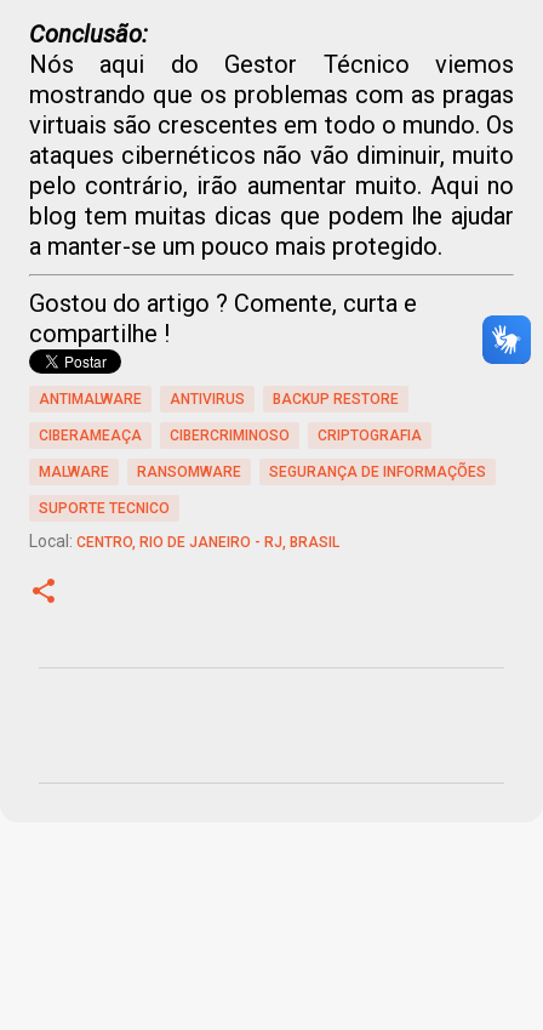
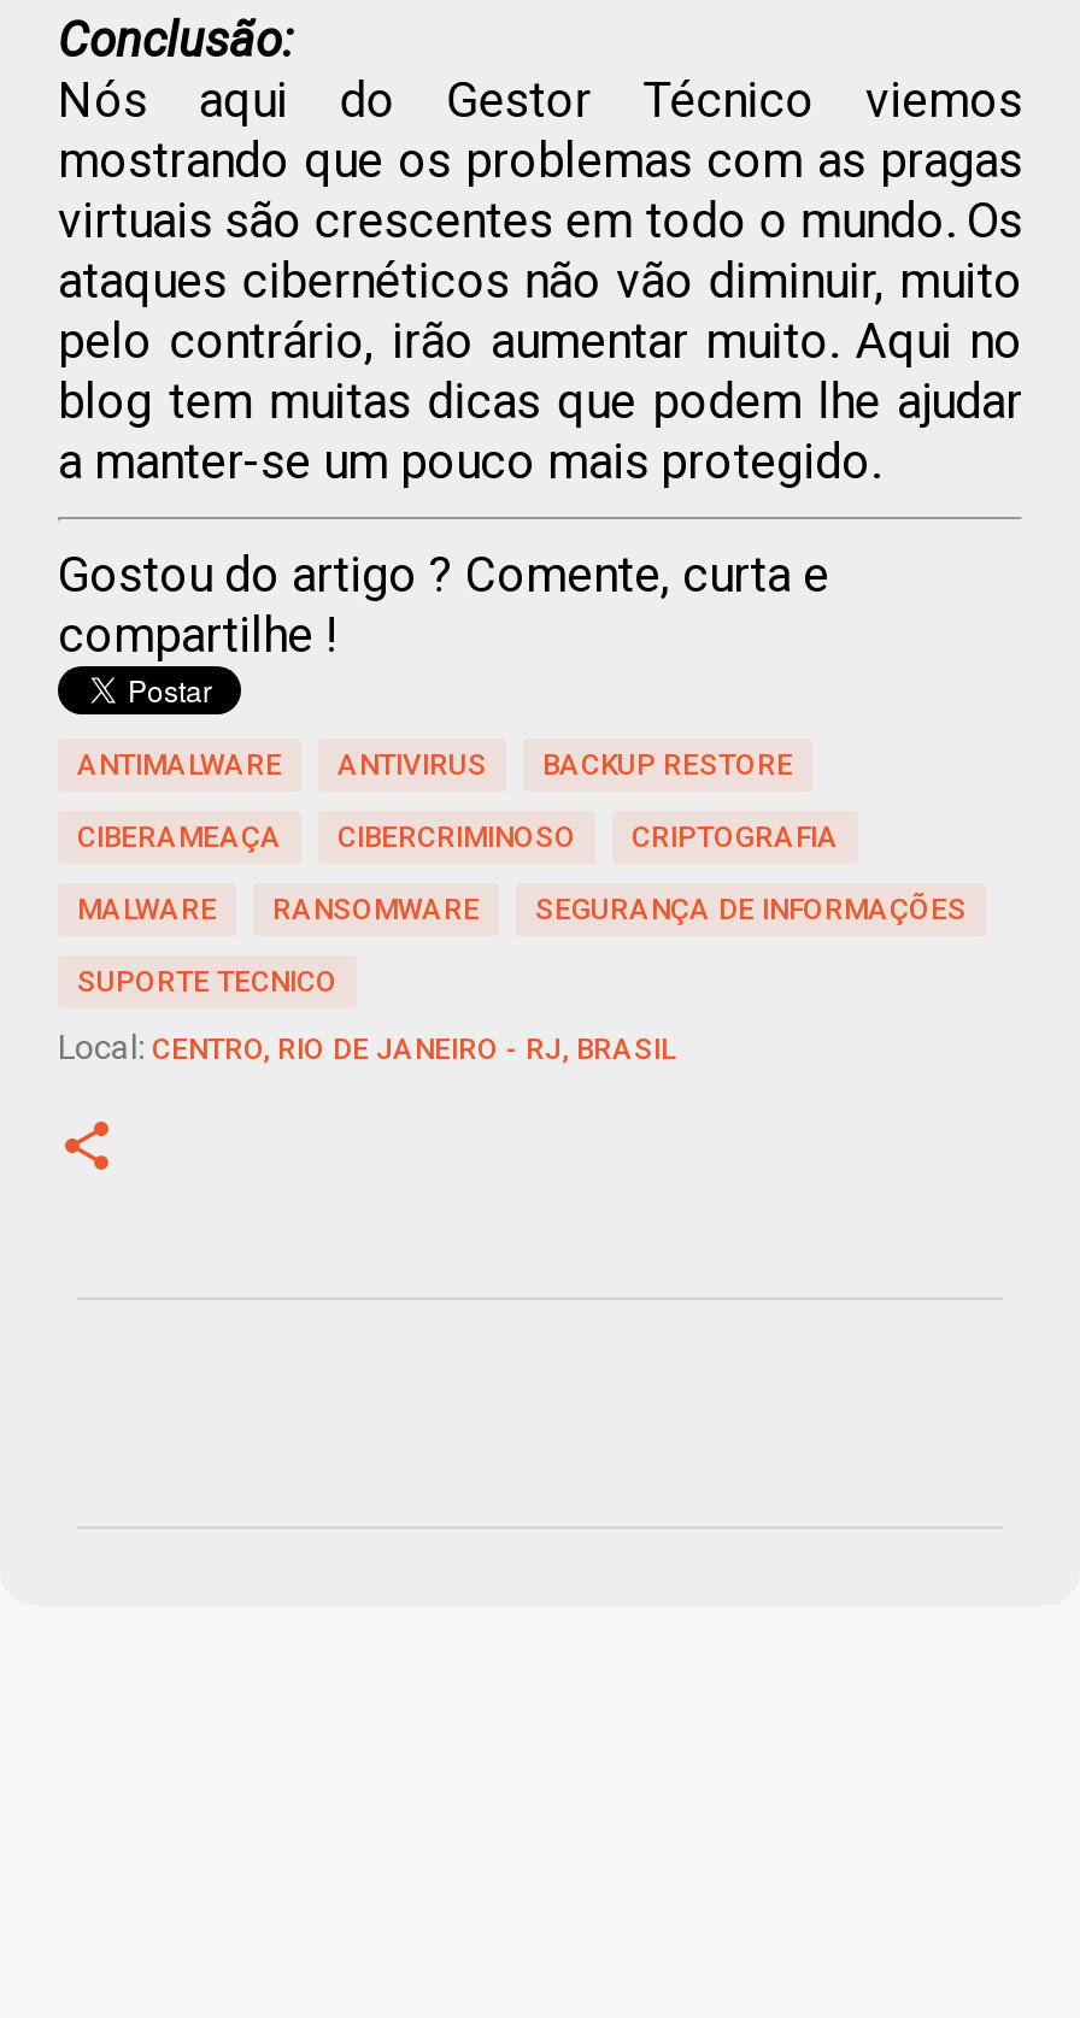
- [image]
